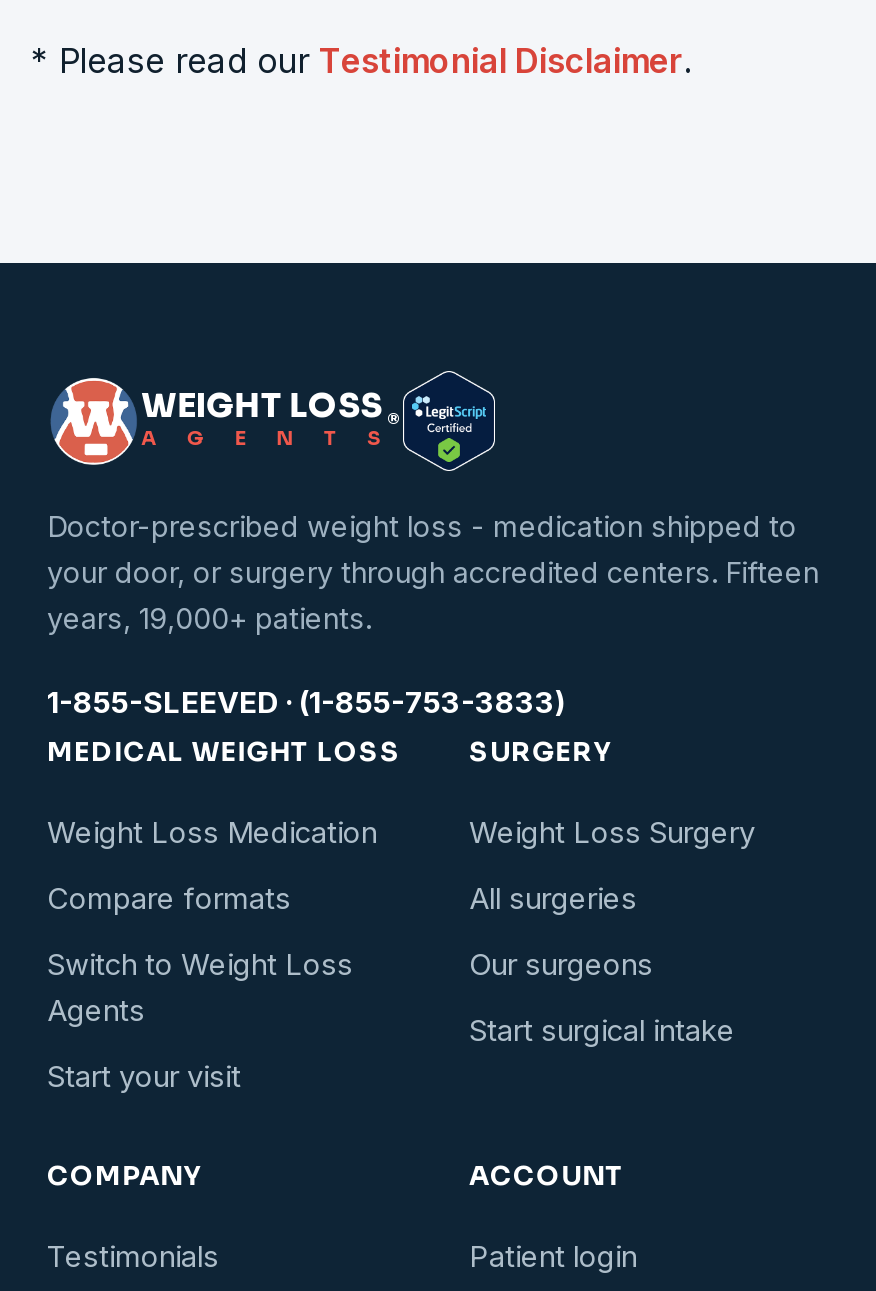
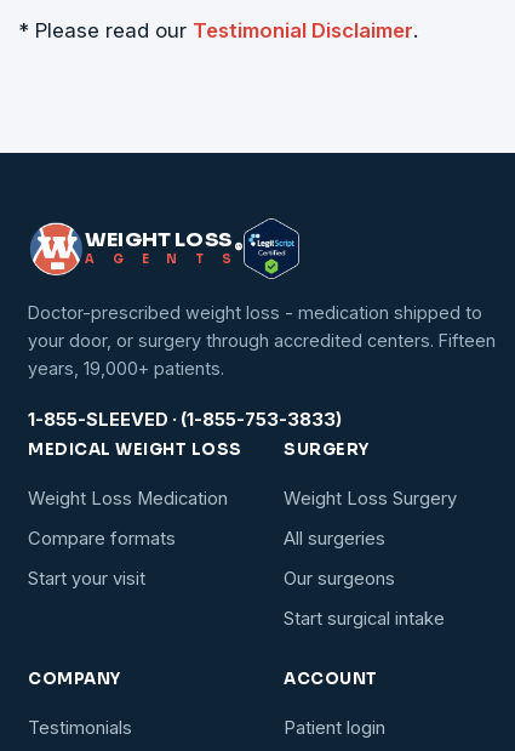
- Switch to Weight Loss
- Agents

moved up: Start your visit
